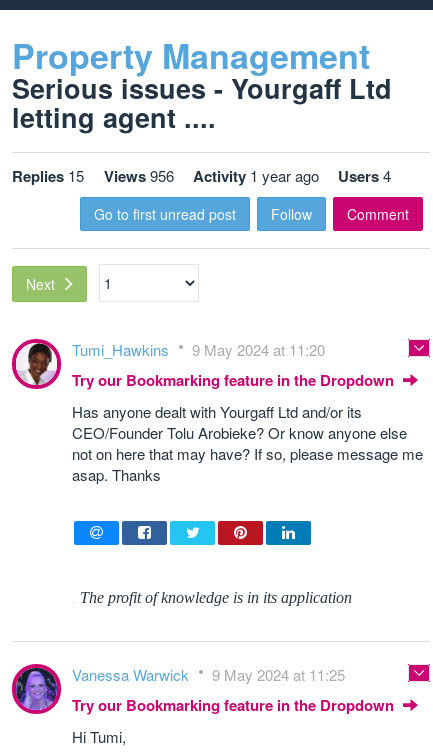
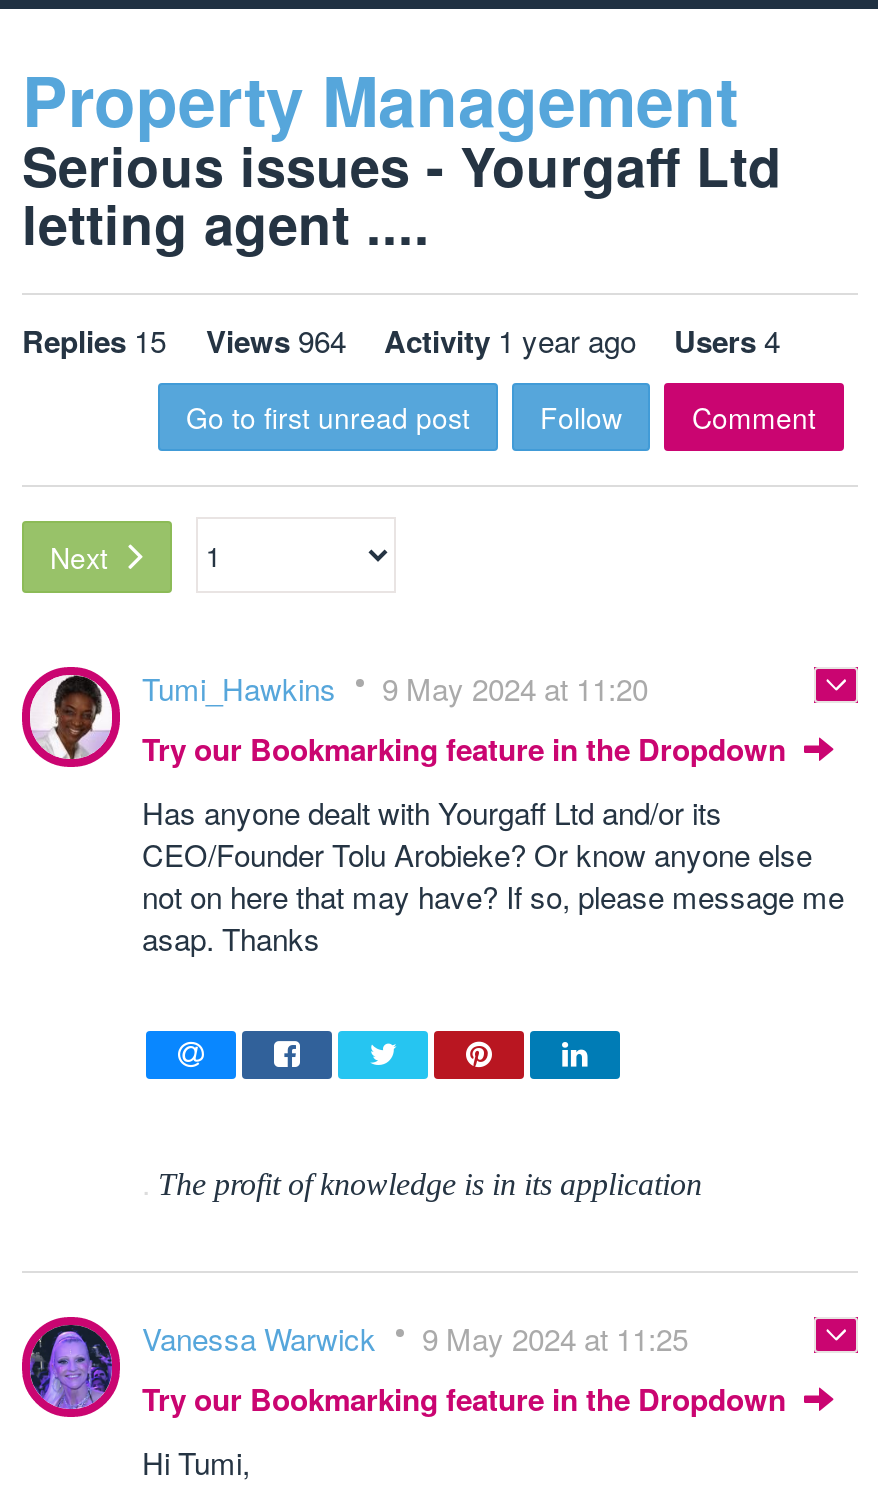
- Replies 15 Views 956 Activity 1 year ago Users 4
+ Replies 15 Views 964 Activity 1 year ago Users 4
